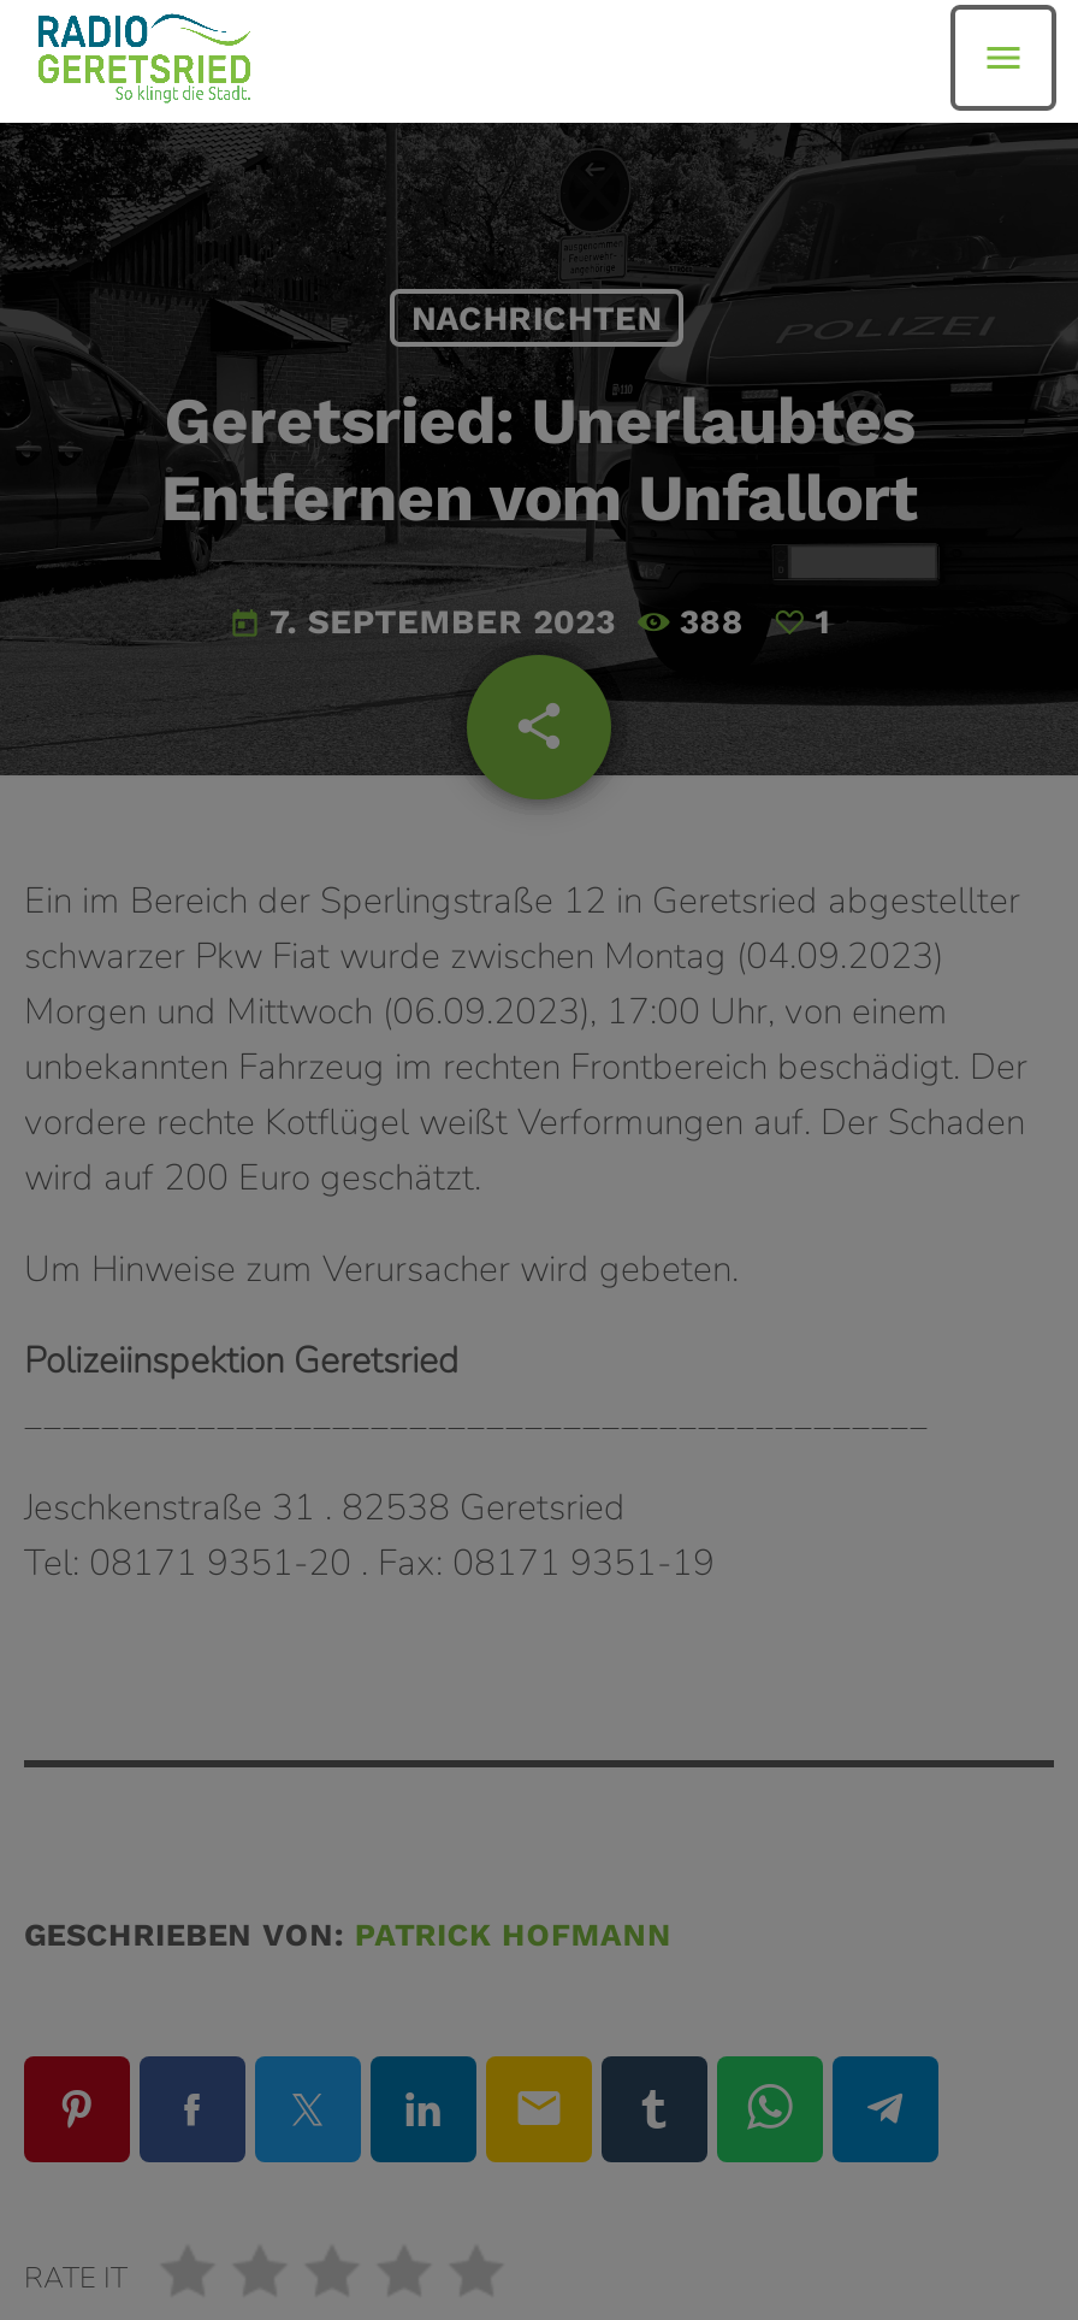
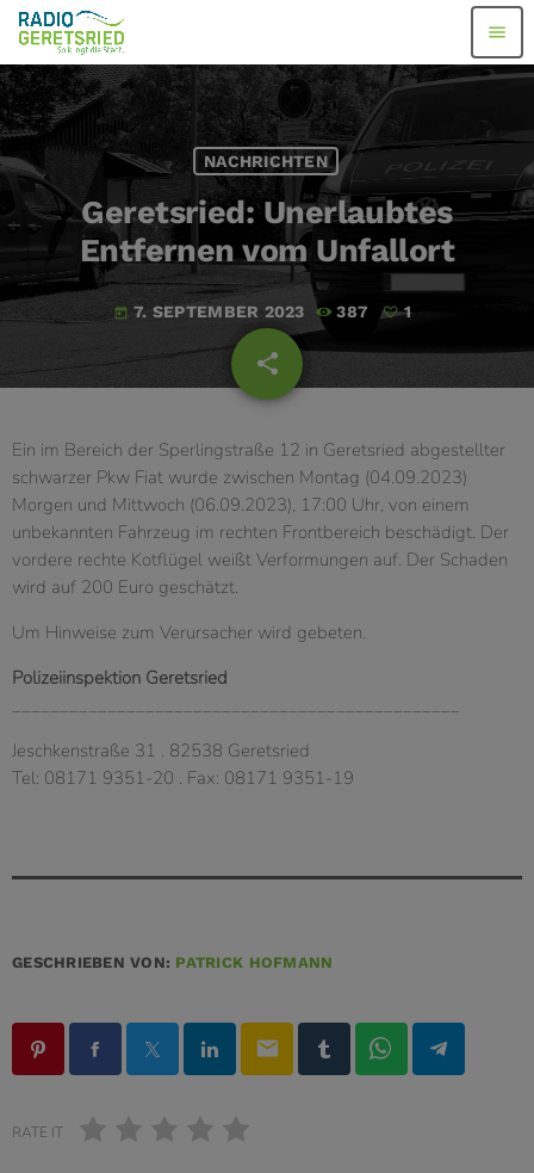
- 388
+ 387
